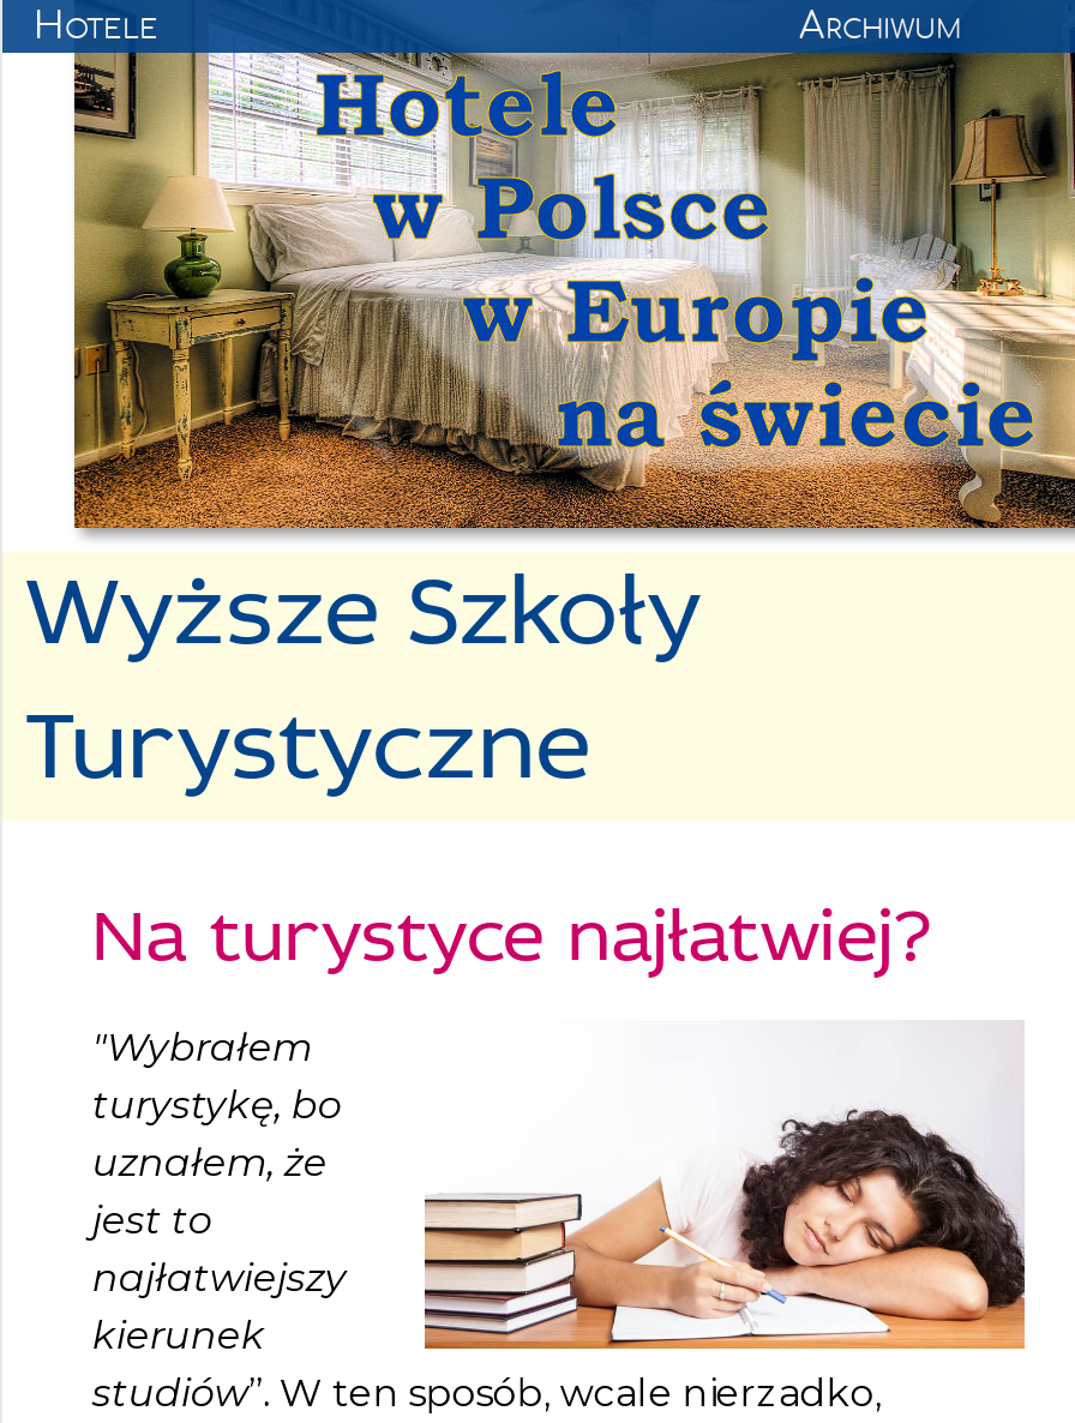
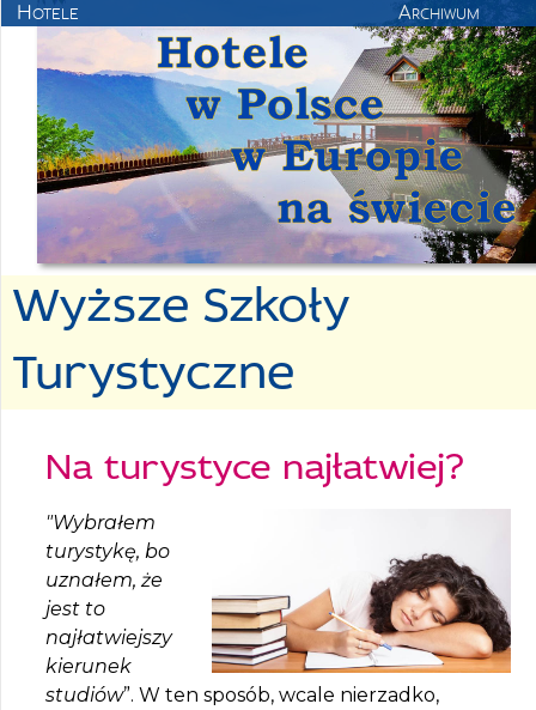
- [image]
+ [image]
